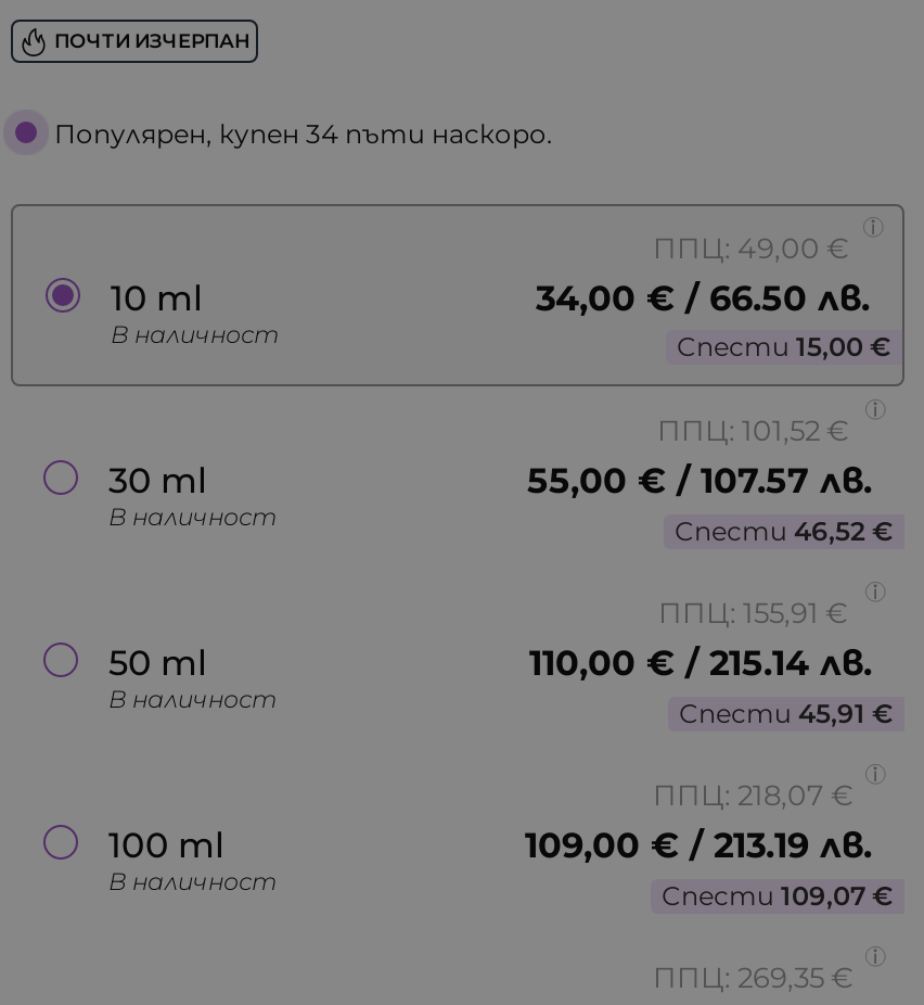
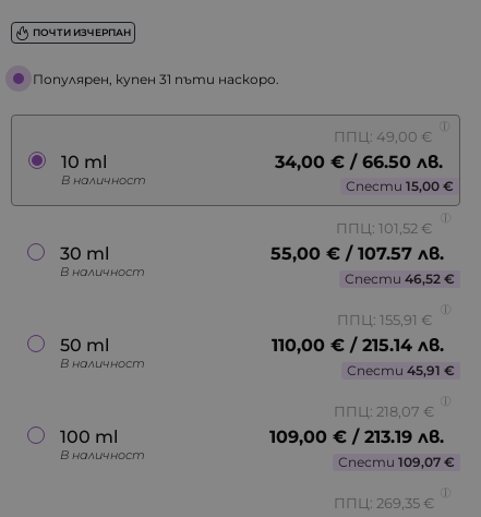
- Популярен, купен 34 пъти наскоро.
+ Популярен, купен 31 пъти наскоро.
